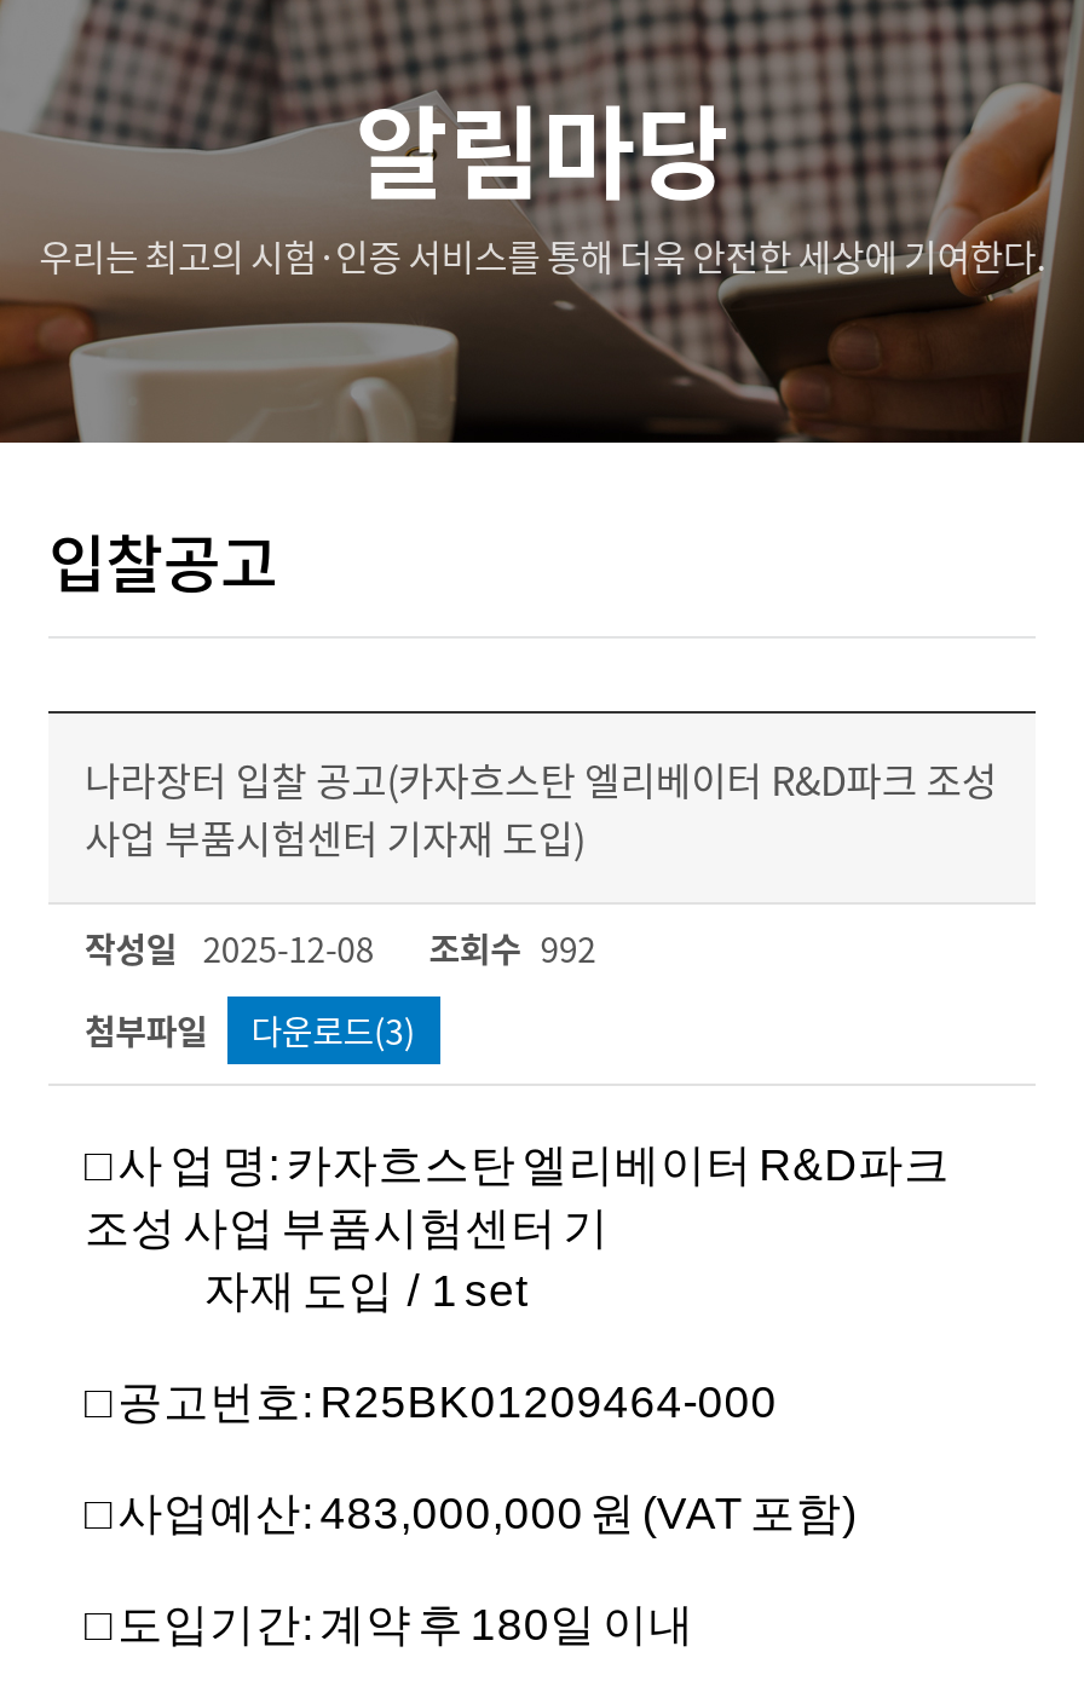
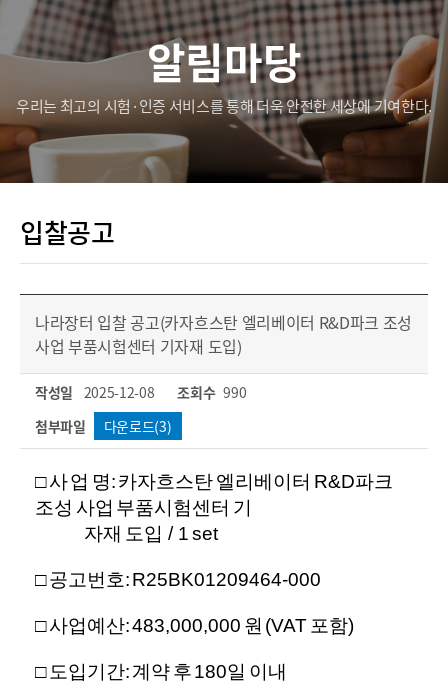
- 작성일 2025-12-08 조회수 992
+ 작성일 2025-12-08 조회수 990
